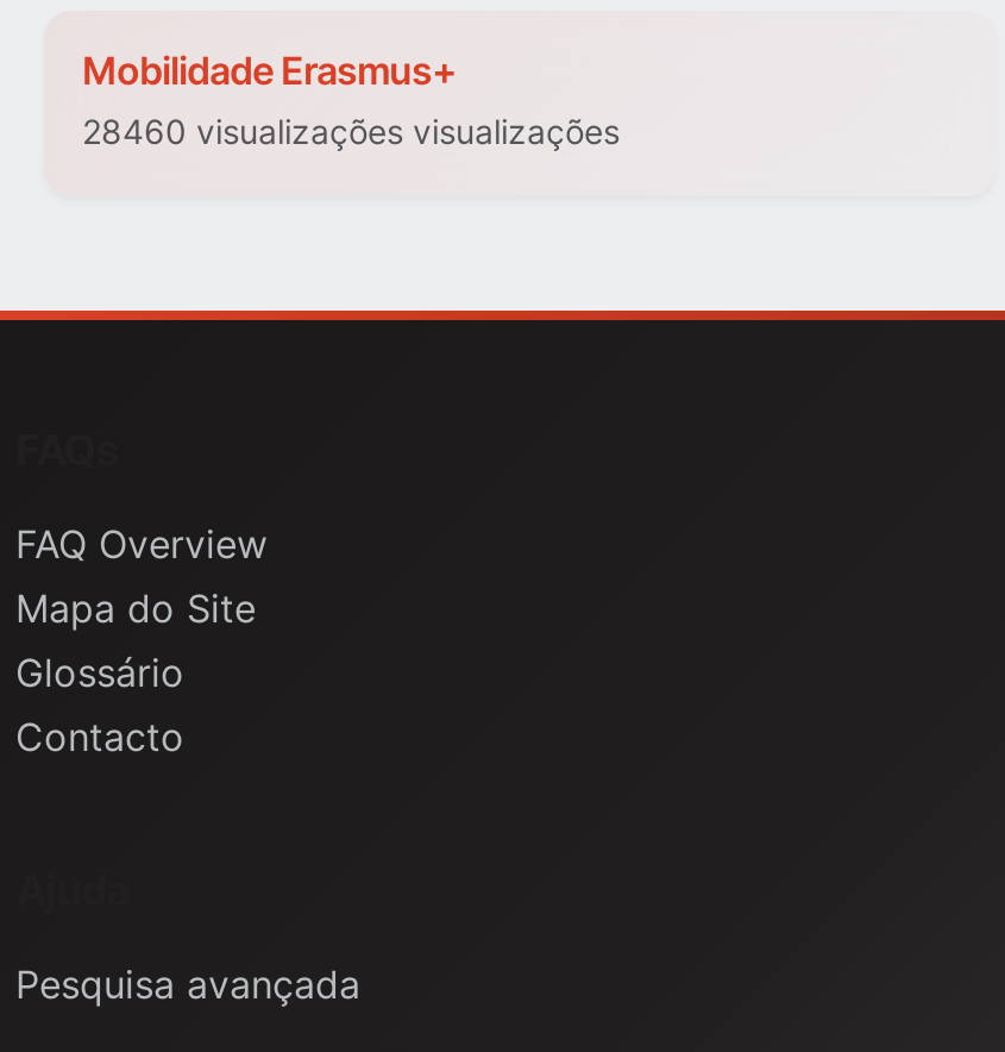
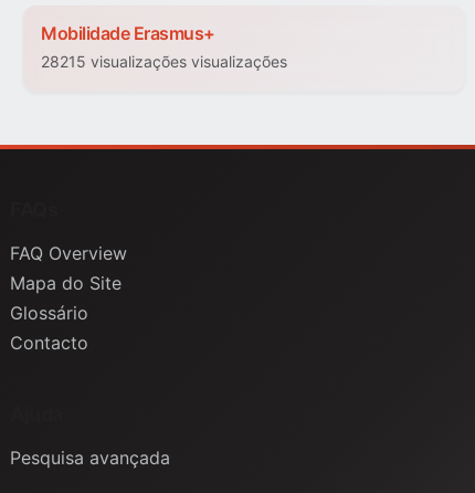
- 28460 visualizações visualizações
+ 28215 visualizações visualizações
